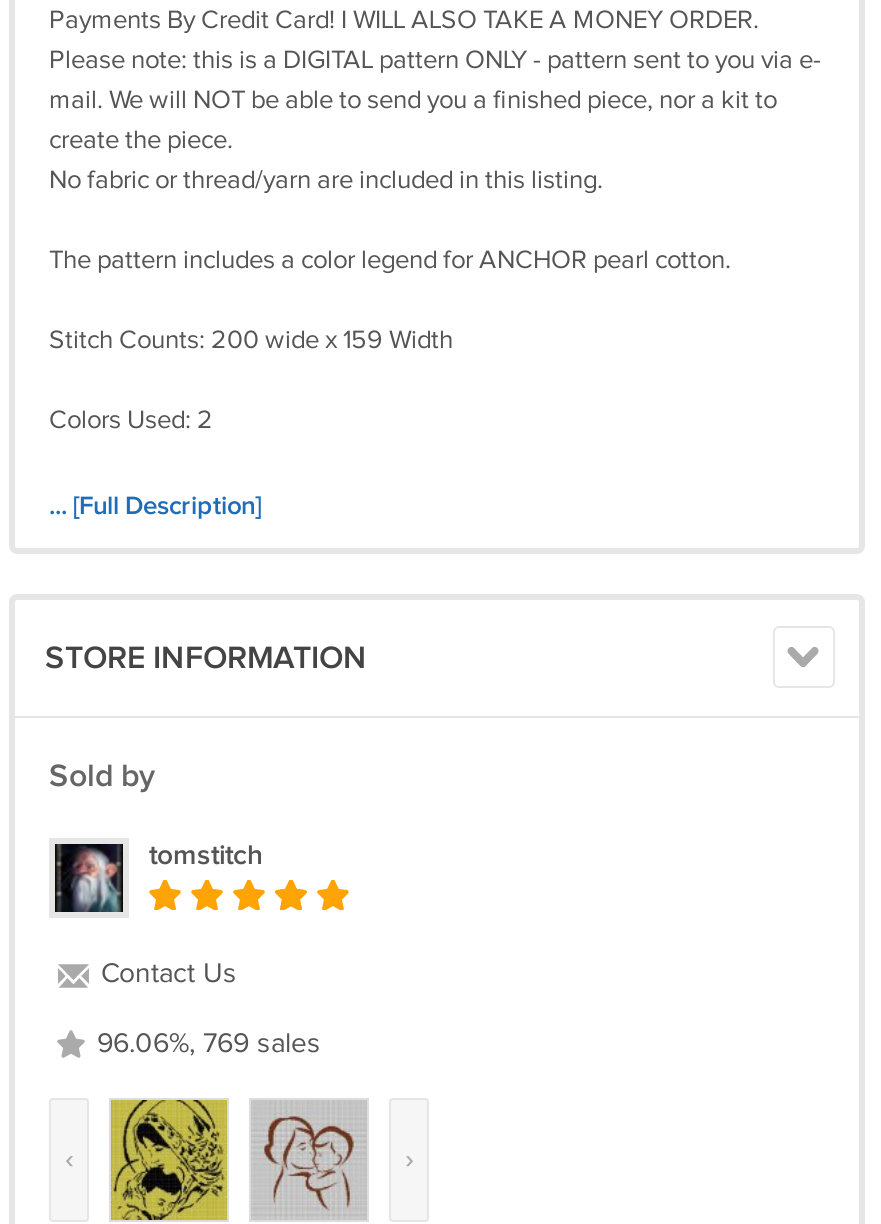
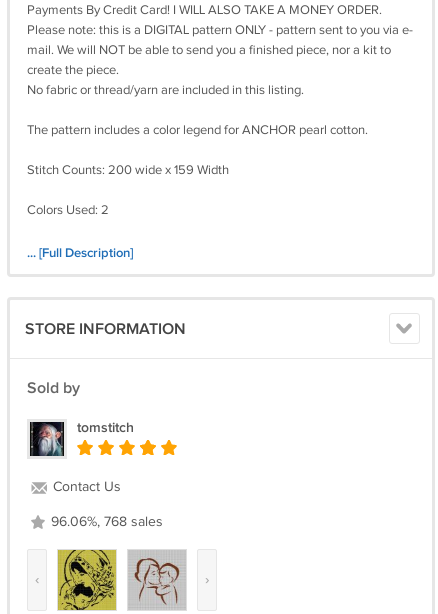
- 96.06%, 769 sales
+ 96.06%, 768 sales
